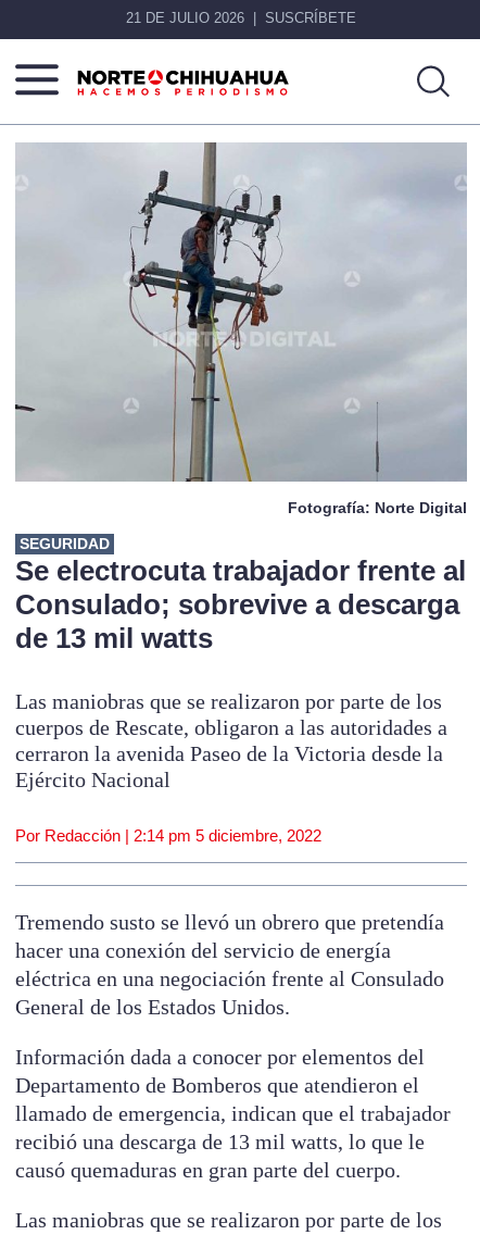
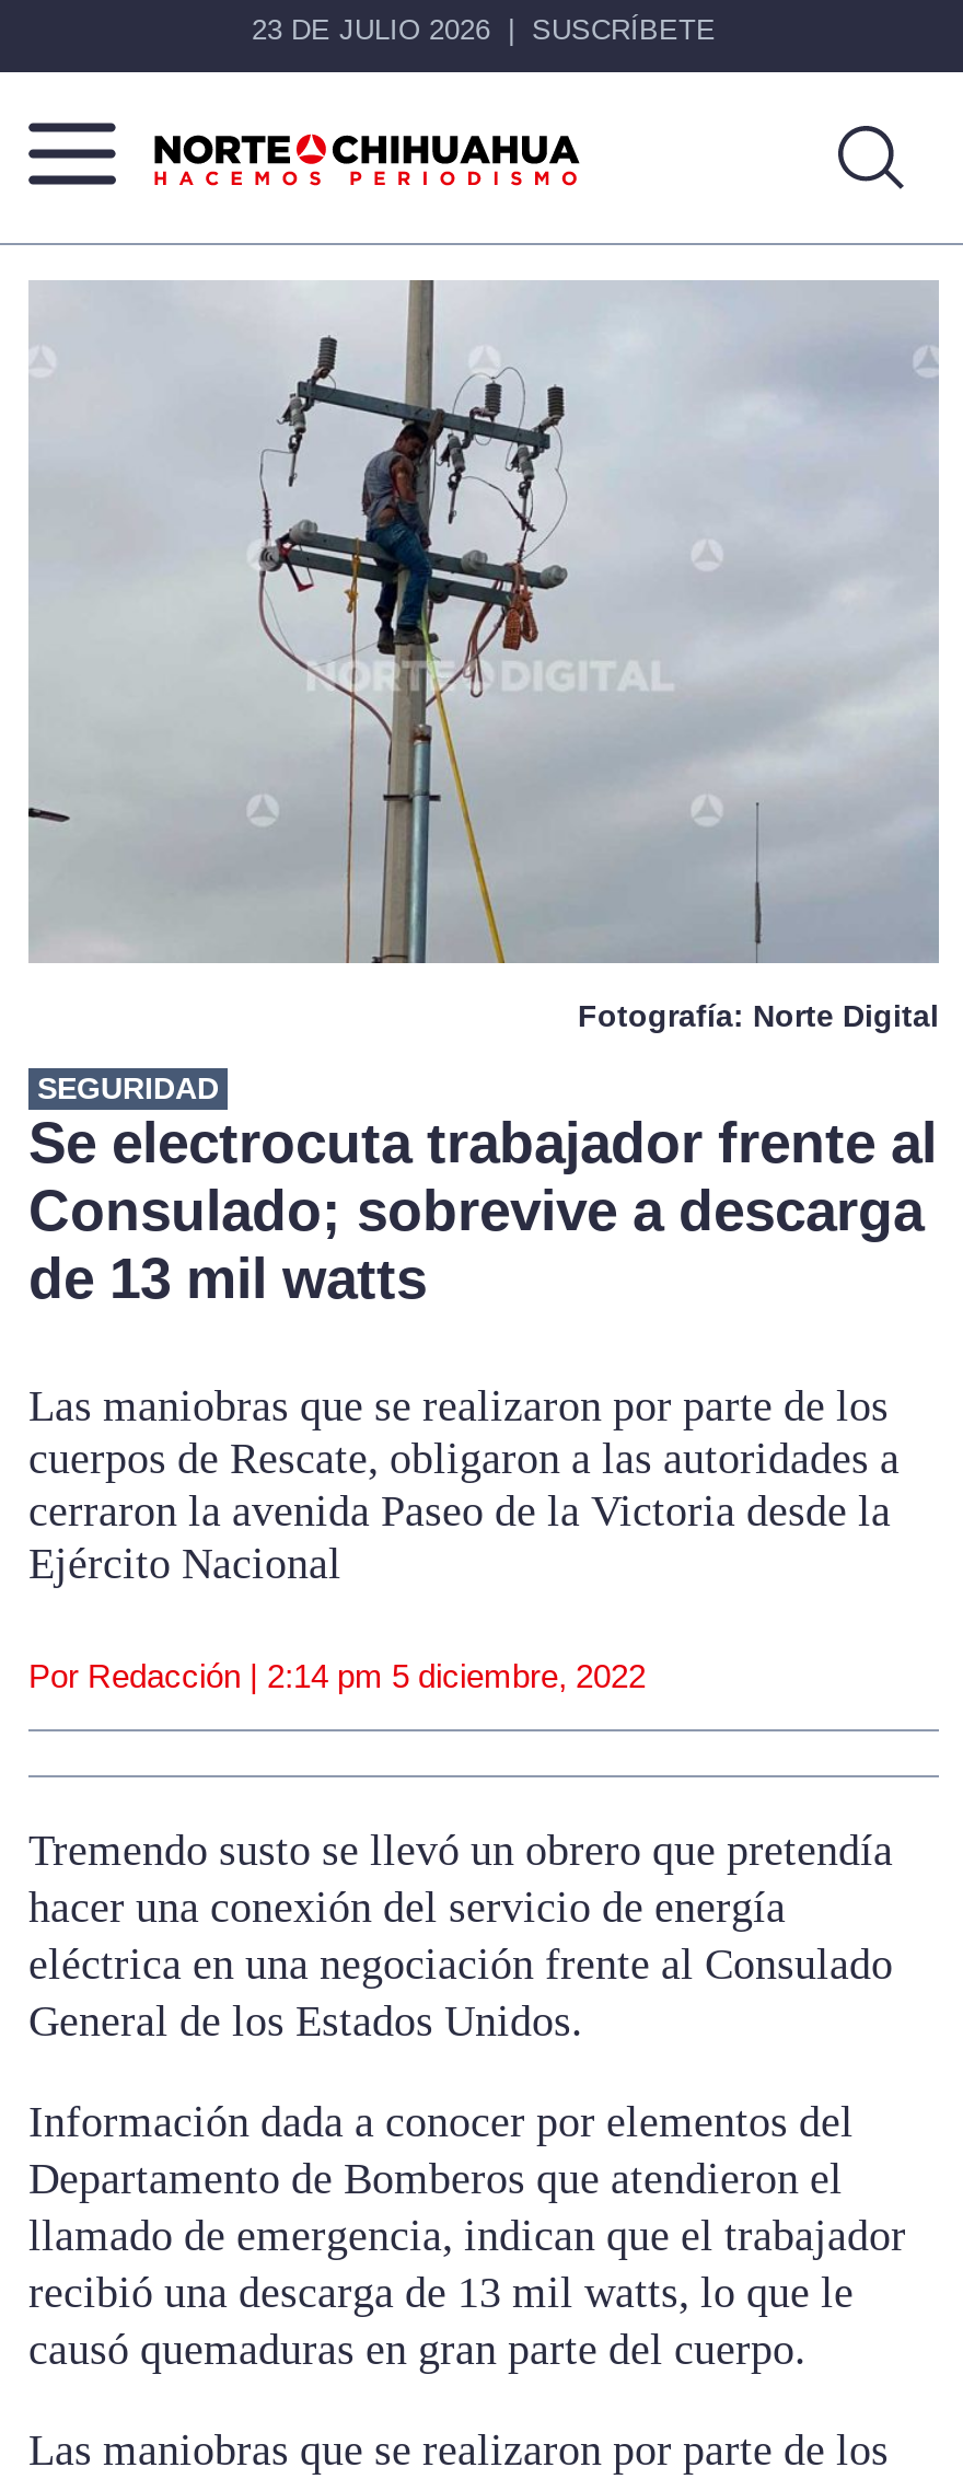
- 21 DE JULIO 2026 SUSCRÍBETE
+ 23 DE JULIO 2026 SUSCRÍBETE
